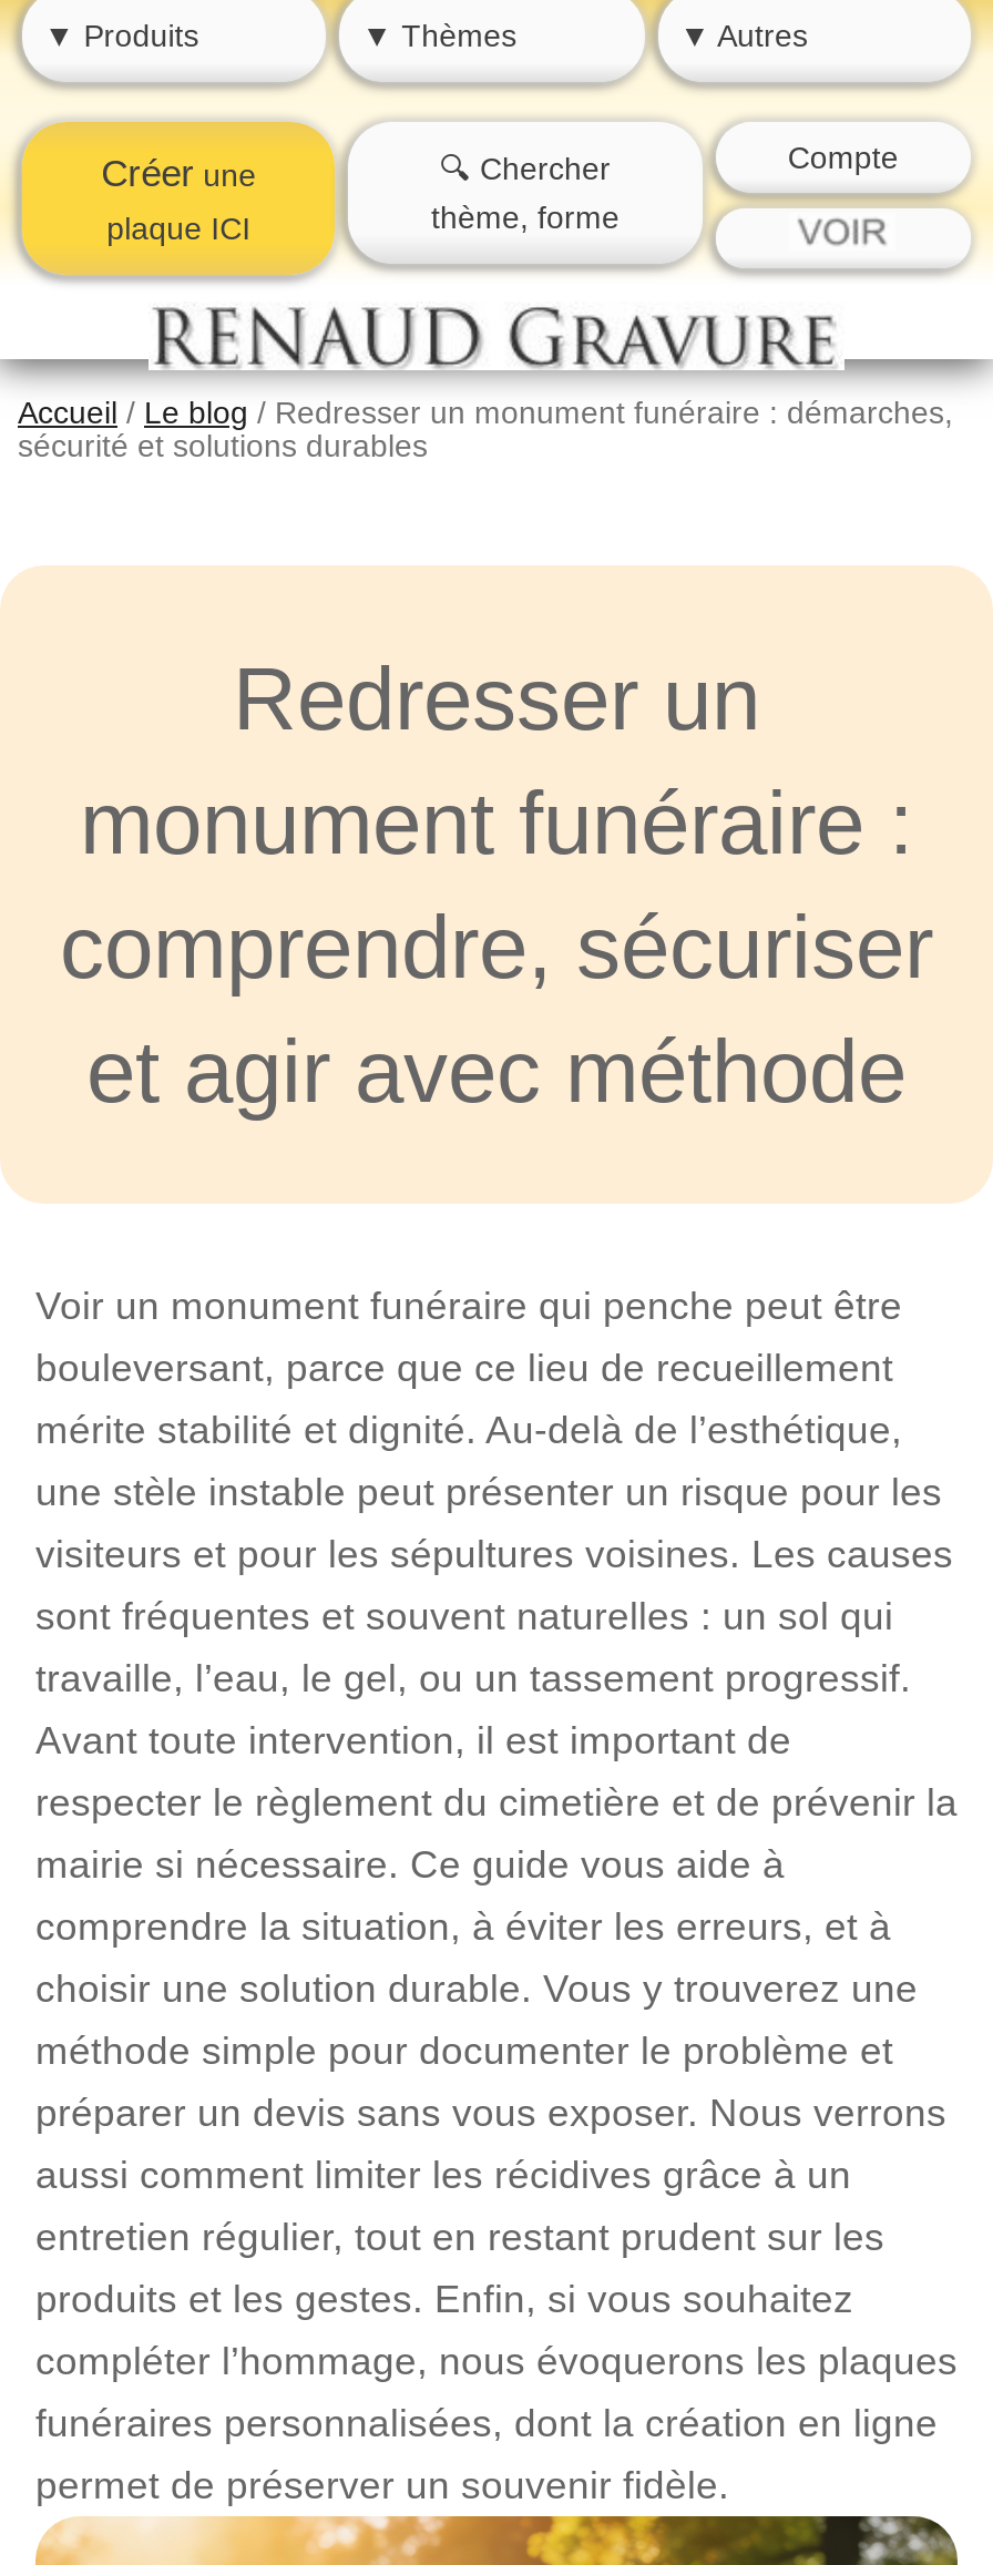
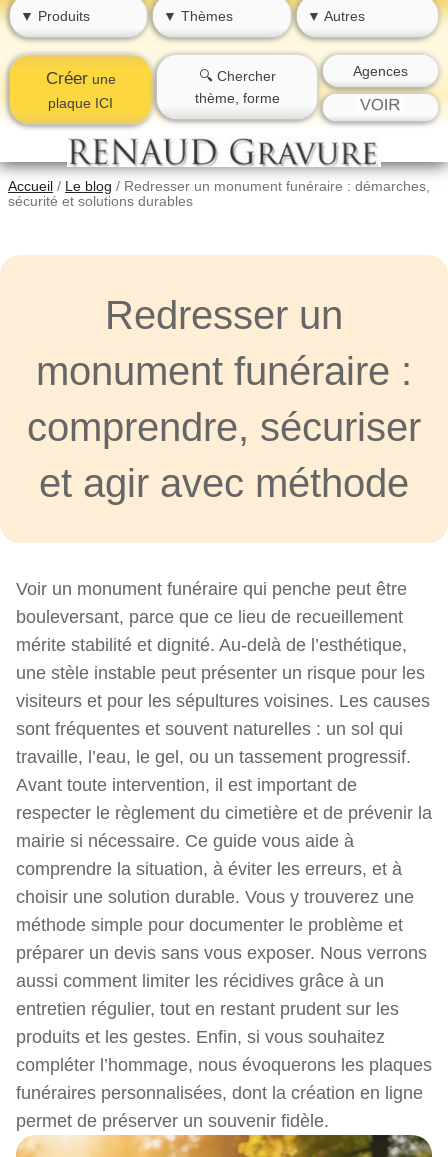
- Compte
+ Agences
